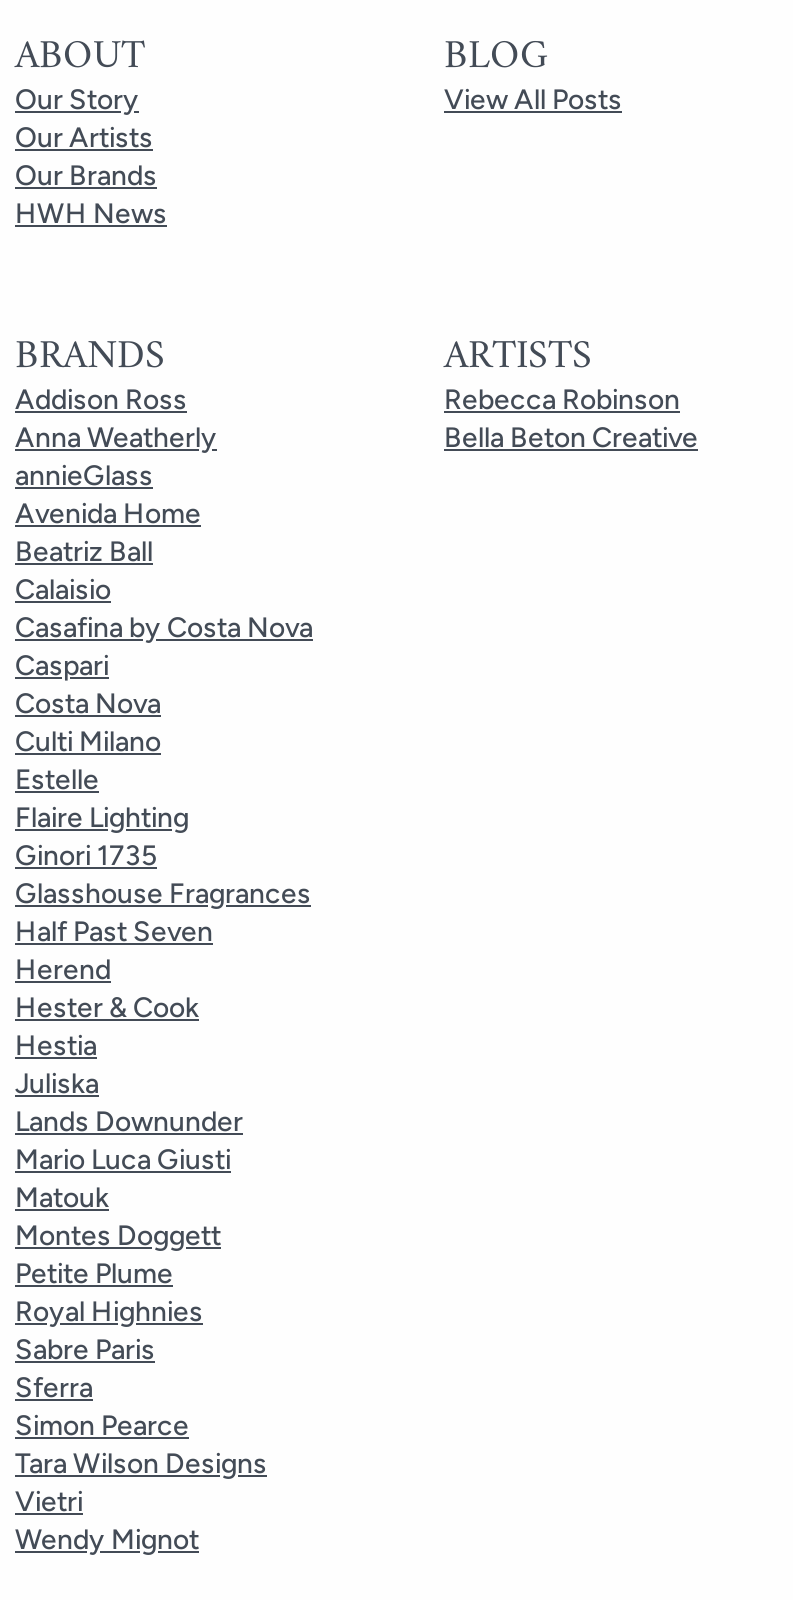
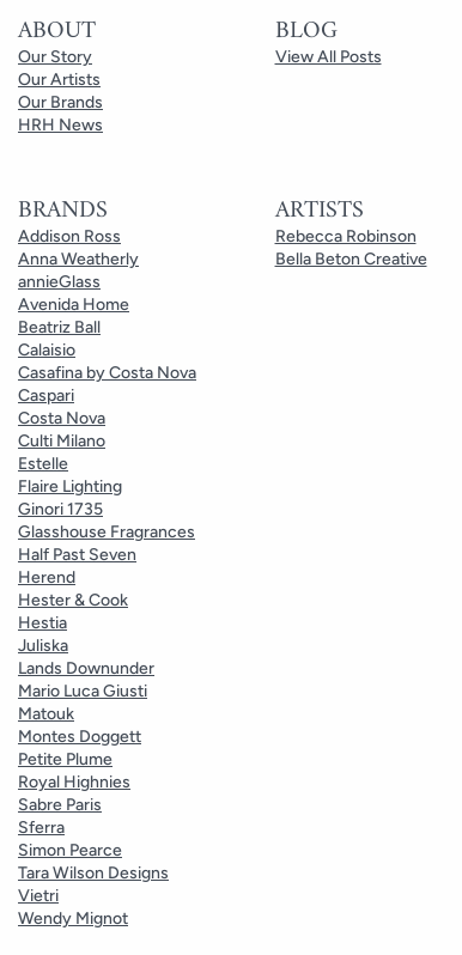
- HWH News
+ HRH News
